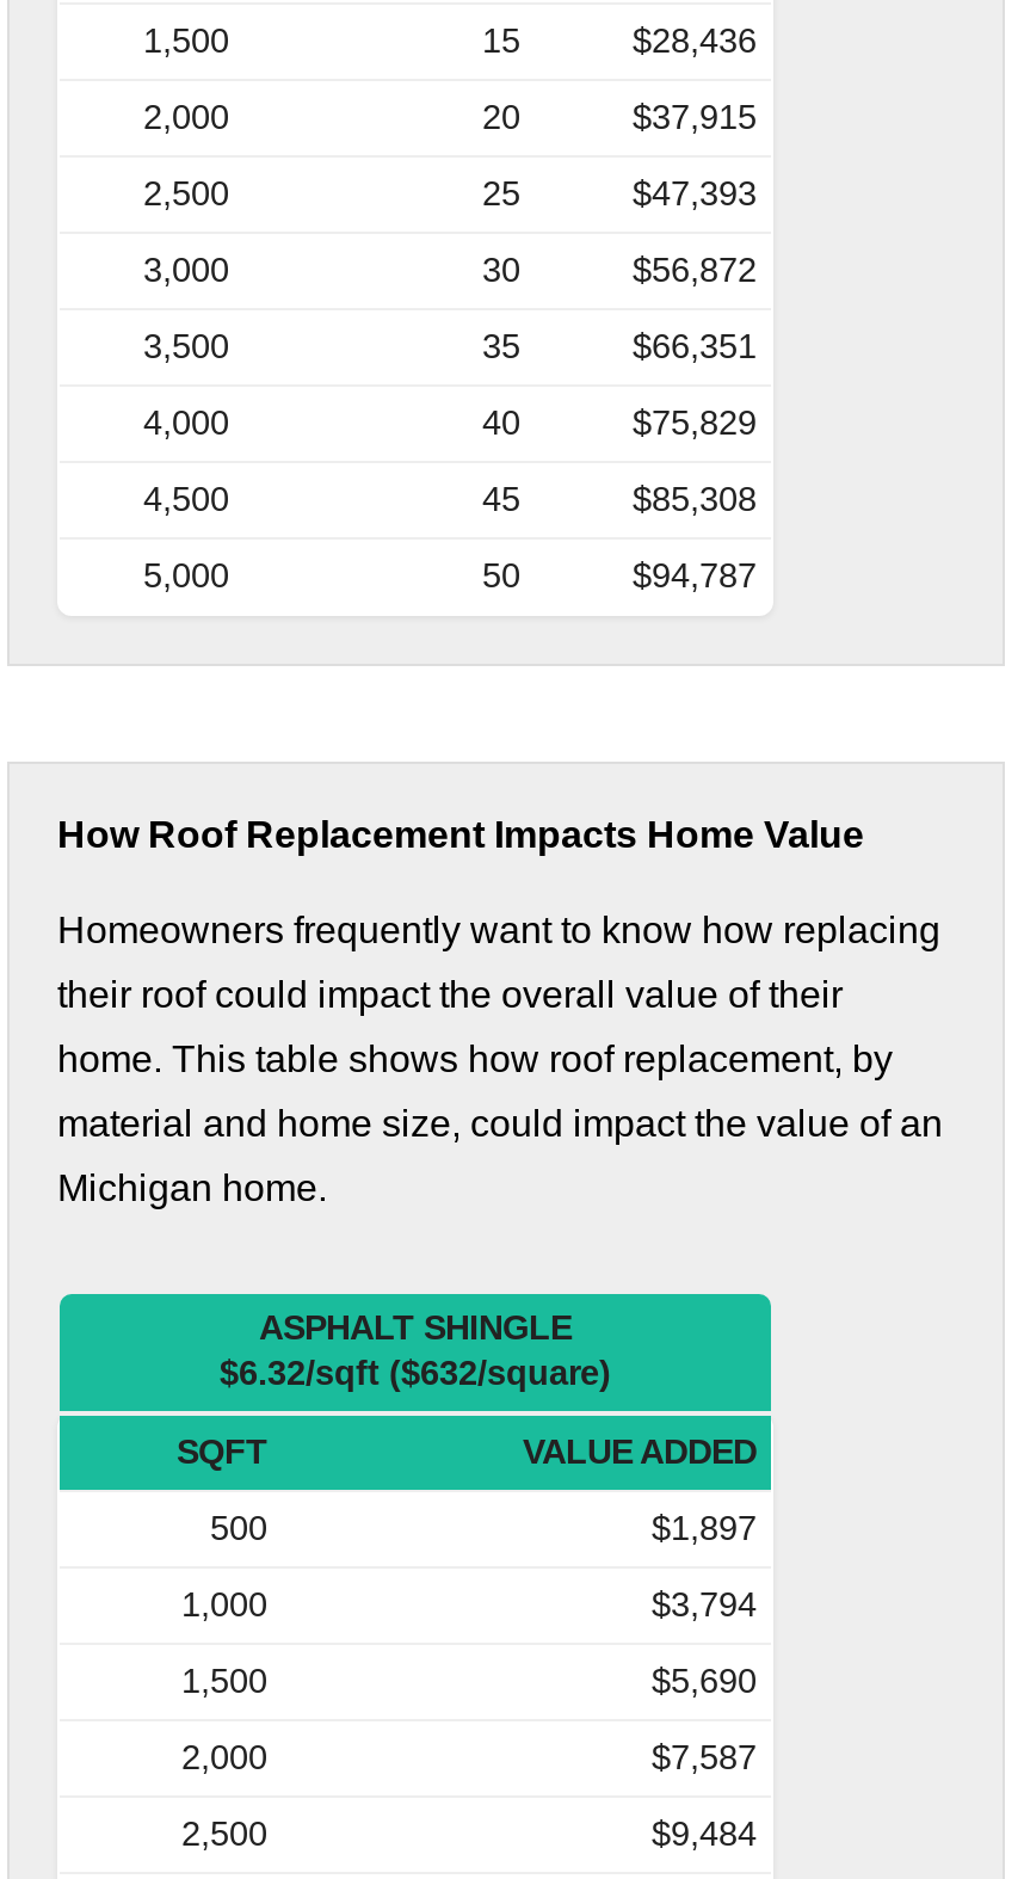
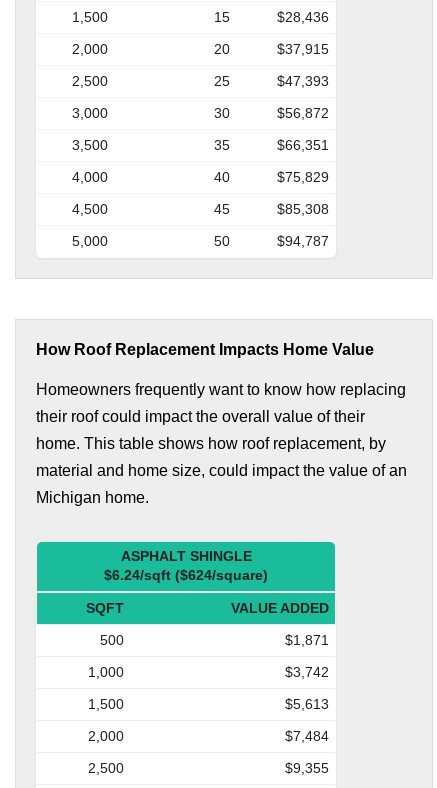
- $6.32/sqft ($632/square)
+ $6.24/sqft ($624/square)

- $1,897
+ $1,871

- $3,794
+ $3,742

- $5,690
+ $5,613

- $7,587
+ $7,484

- $9,484
+ $9,355
